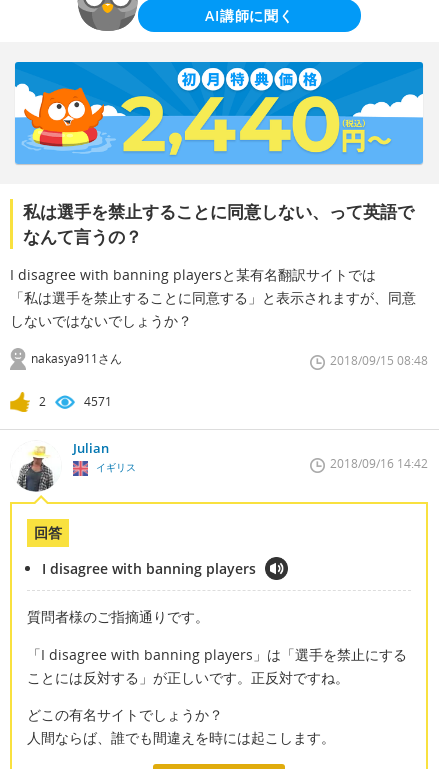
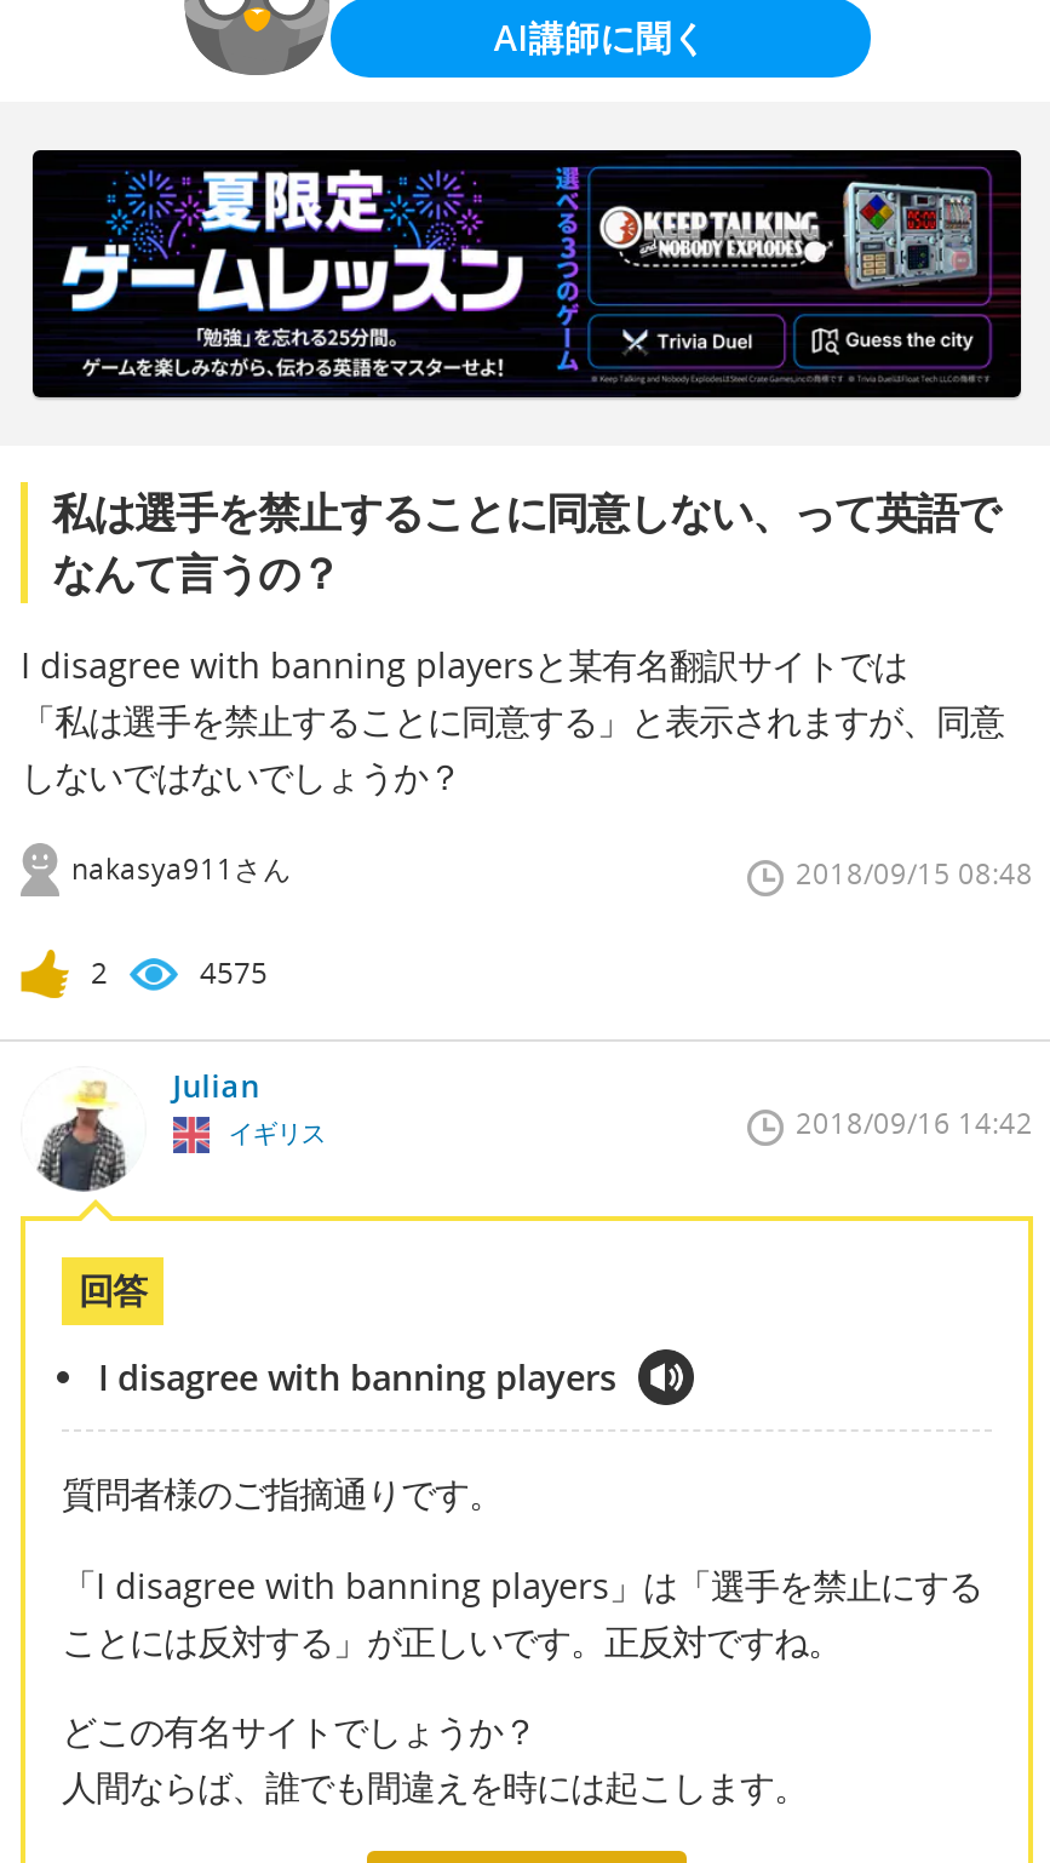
- [image]
+ [image]

- 4571
+ 4575
